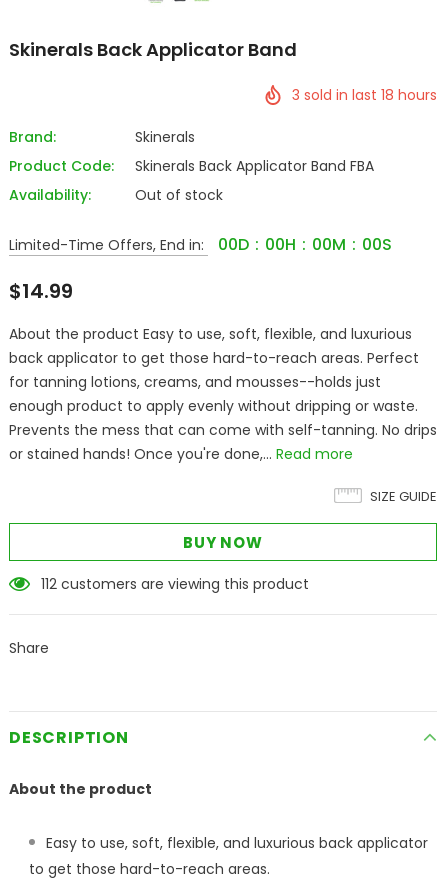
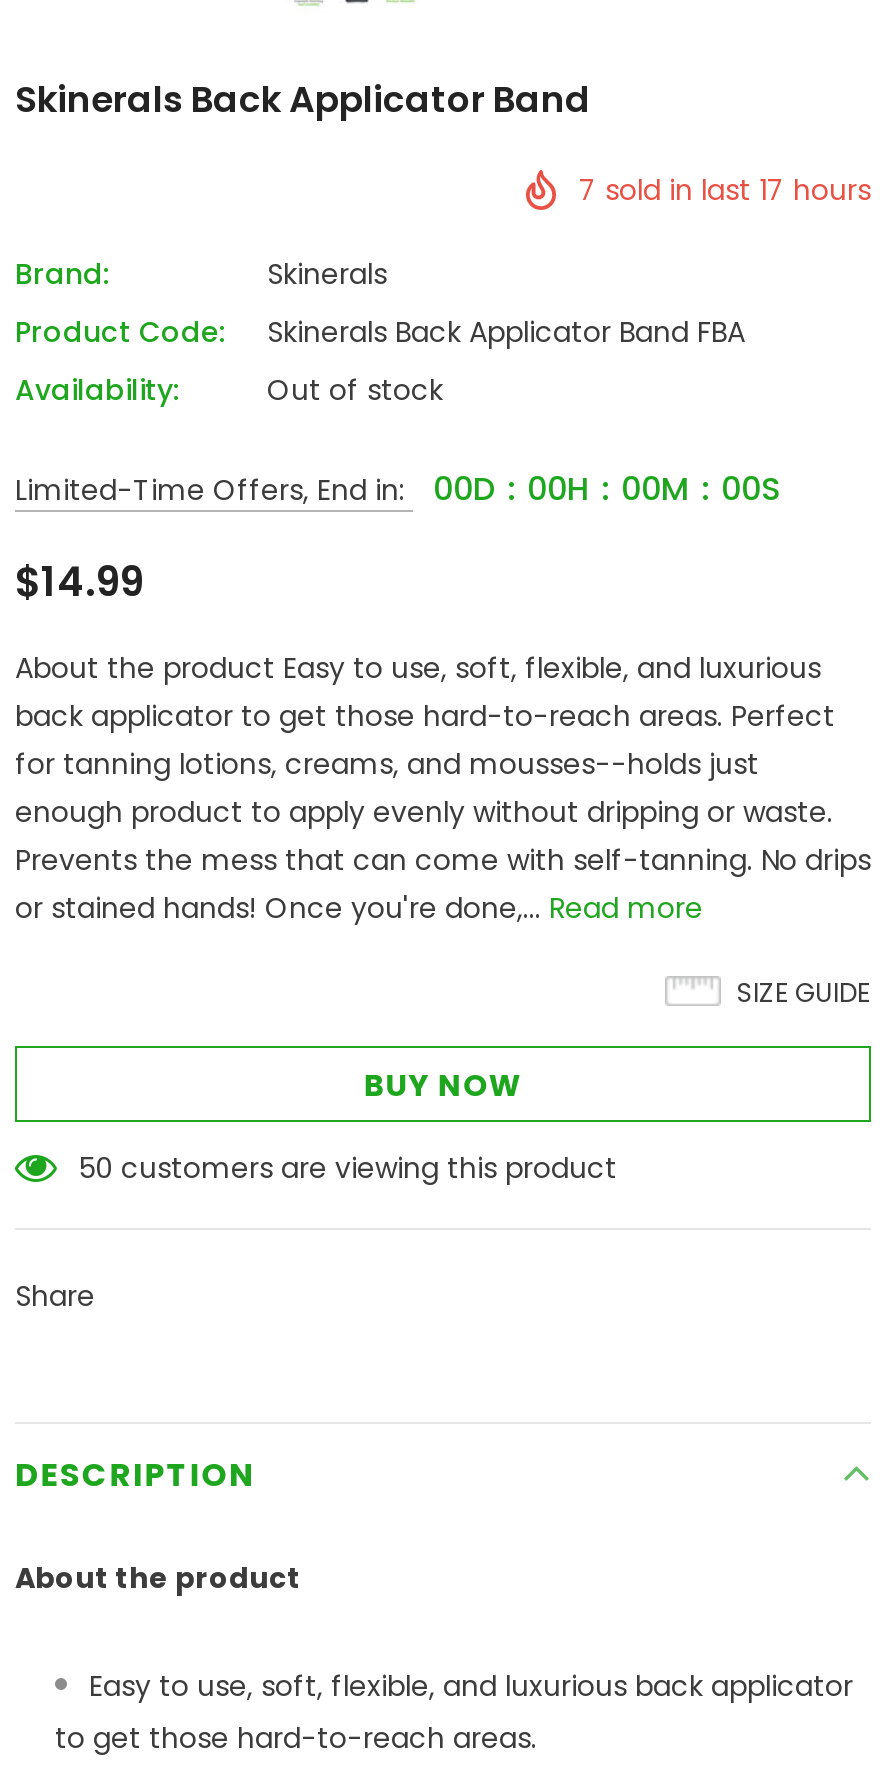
- 3 sold in last 18 hours
+ 7 sold in last 17 hours

- 112 customers are viewing this product
+ 50 customers are viewing this product
